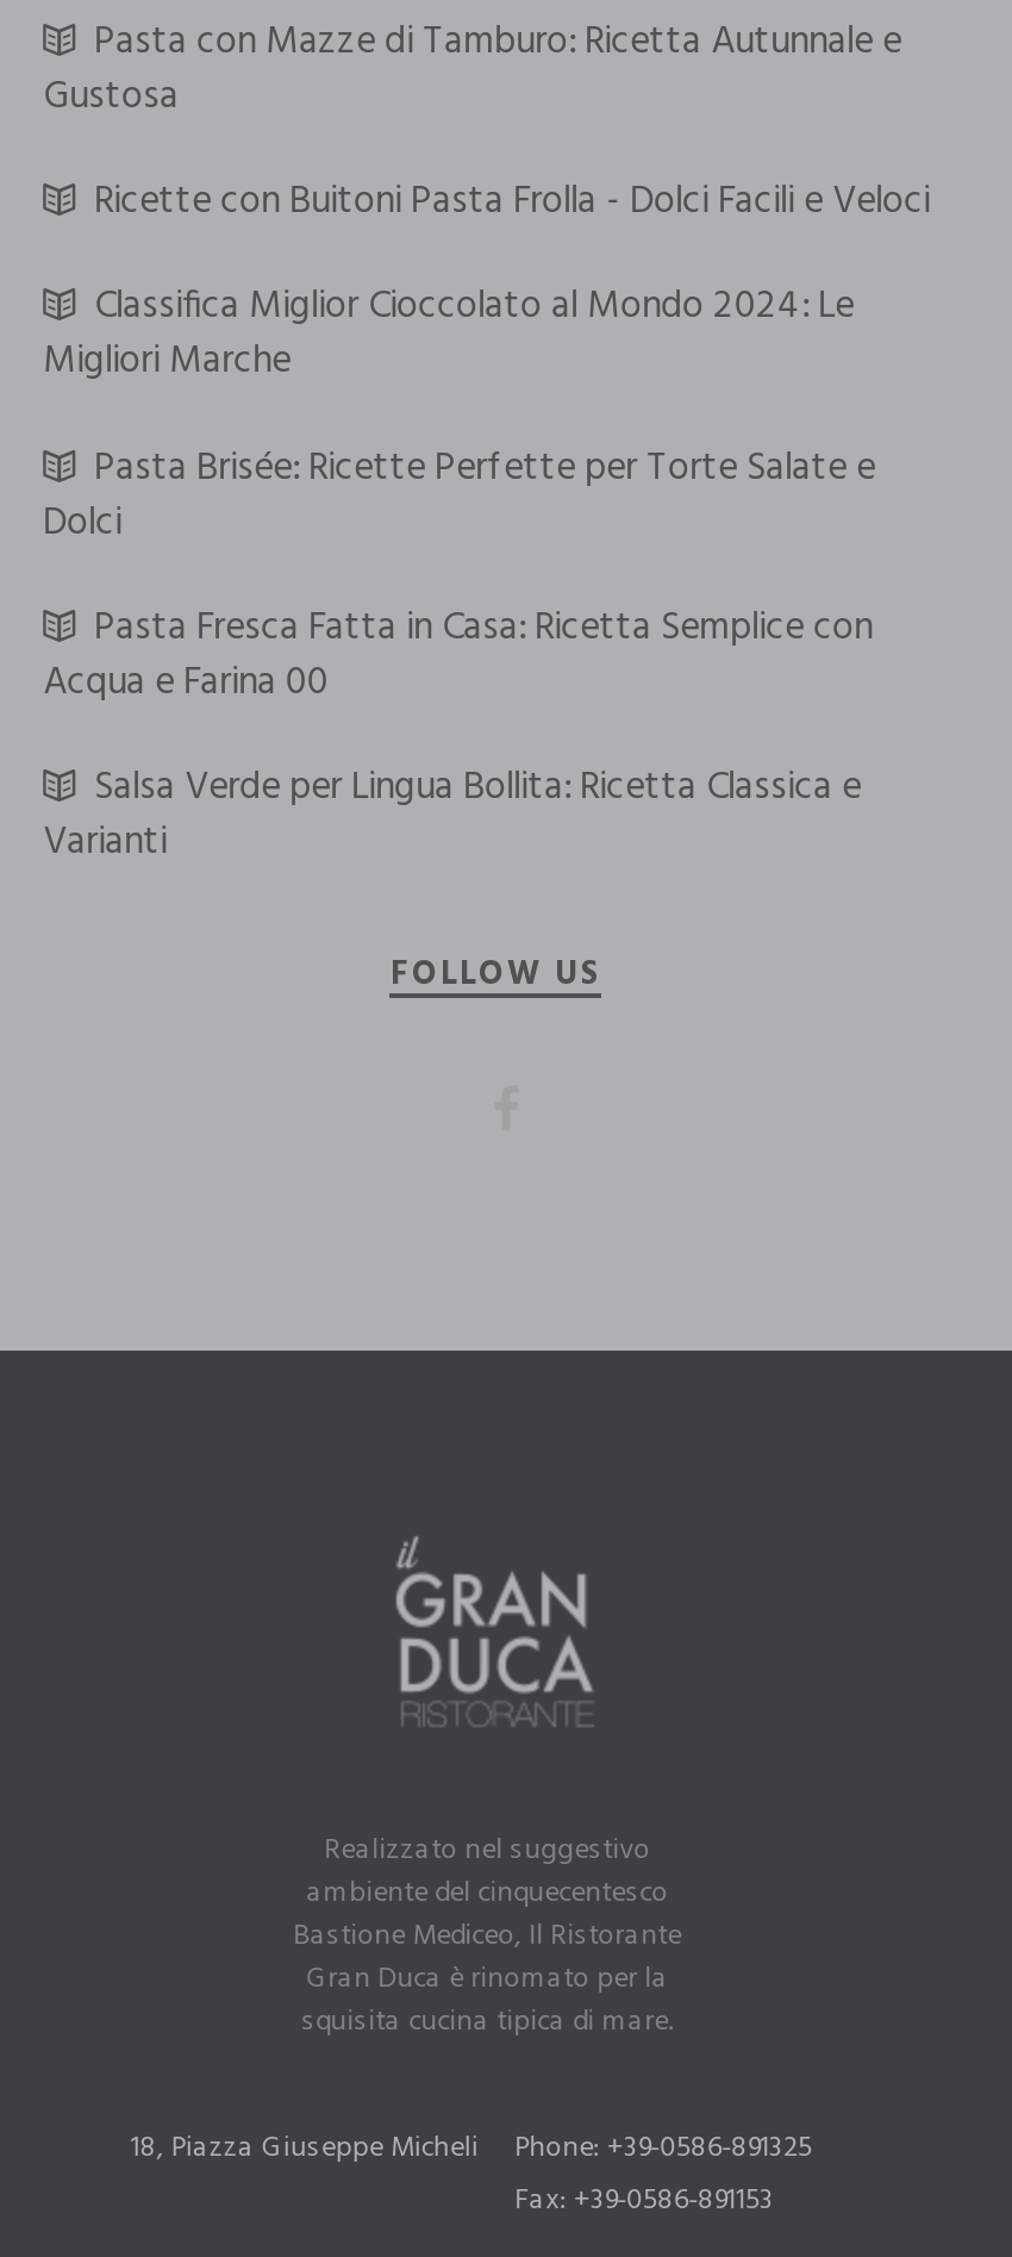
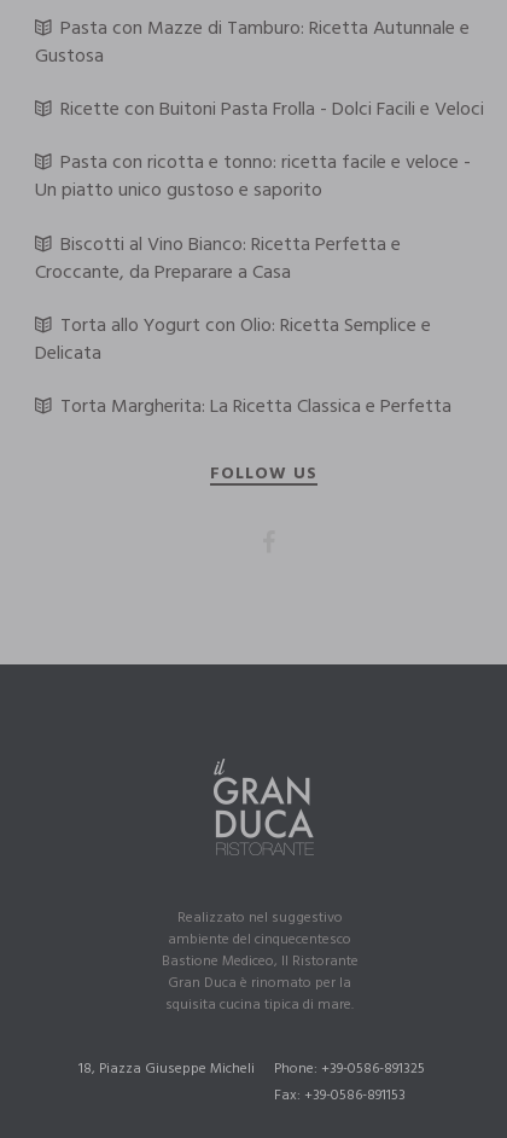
- Classifica Miglior Cioccolato al Mondo 2024: Le
- Migliori Marche
+ Pasta con ricotta e tonno: ricetta facile e veloce -
+ Un piatto unico gustoso e saporito

- Pasta Brisée: Ricette Perfette per Torte Salate e
- Dolci
+ Biscotti al Vino Bianco: Ricetta Perfetta e
+ Croccante, da Preparare a Casa

- Pasta Fresca Fatta in Casa: Ricetta Semplice con
- Acqua e Farina 00
+ Torta allo Yogurt con Olio: Ricetta Semplice e
+ Delicata

- Salsa Verde per Lingua Bollita: Ricetta Classica e
- Varianti
+ Torta Margherita: La Ricetta Classica e Perfetta
